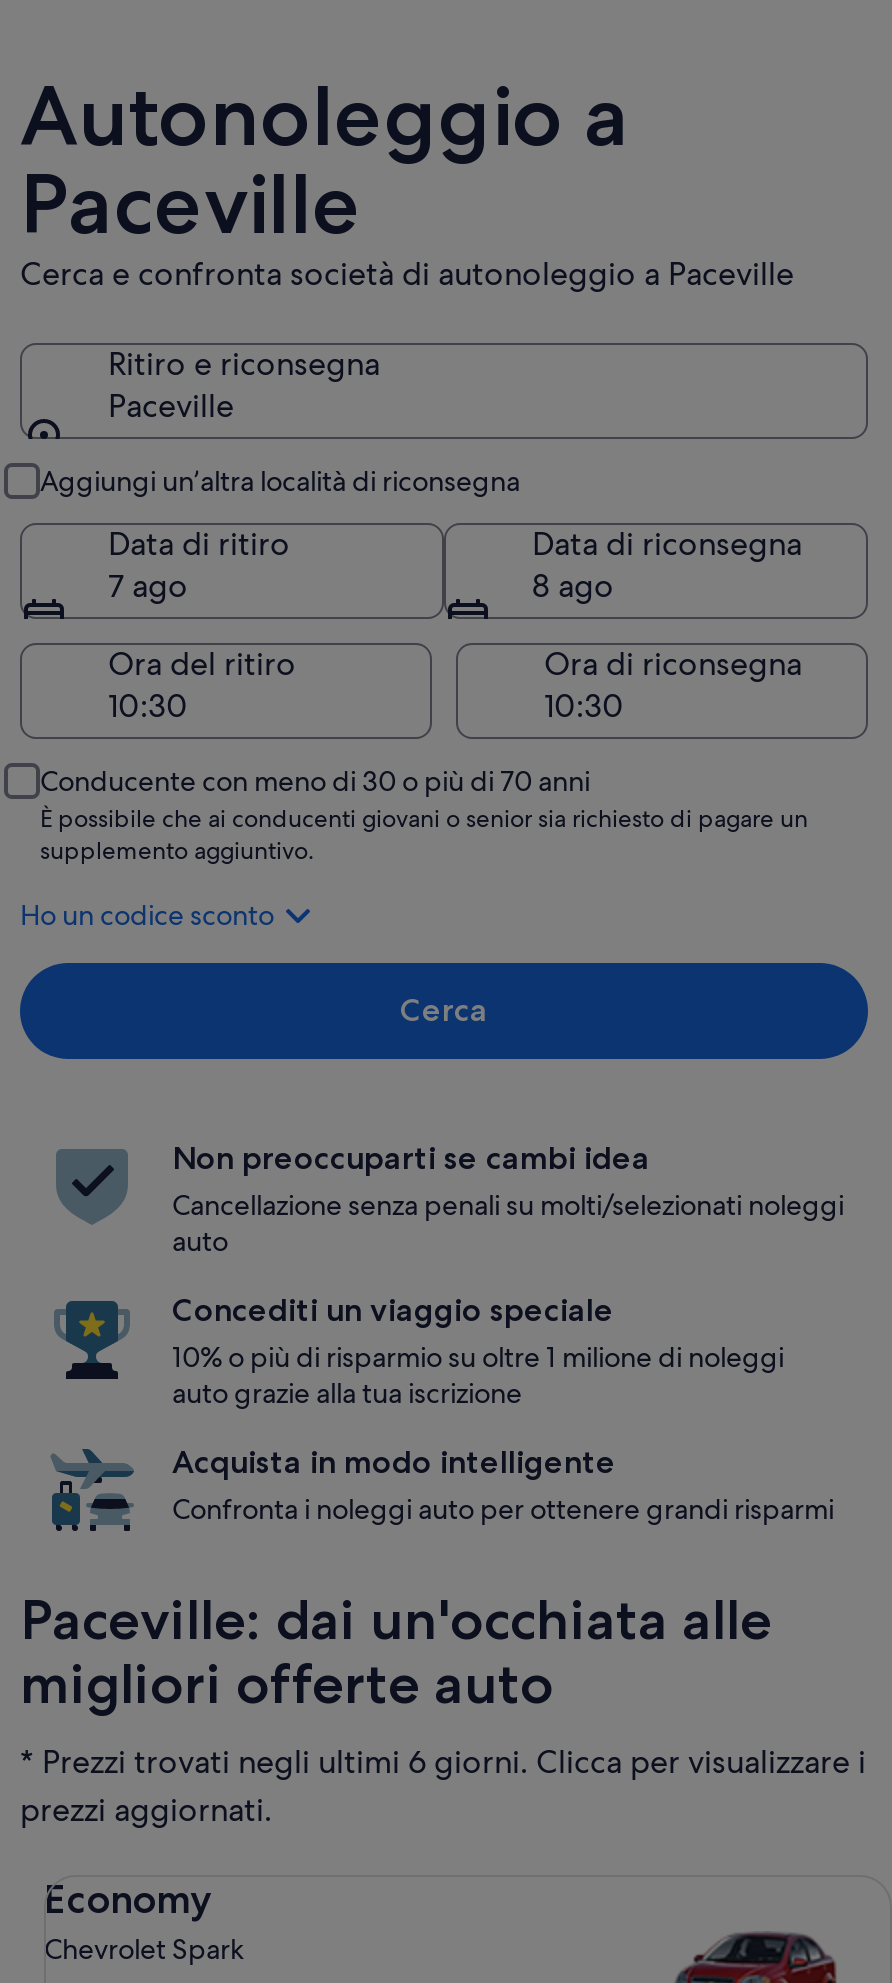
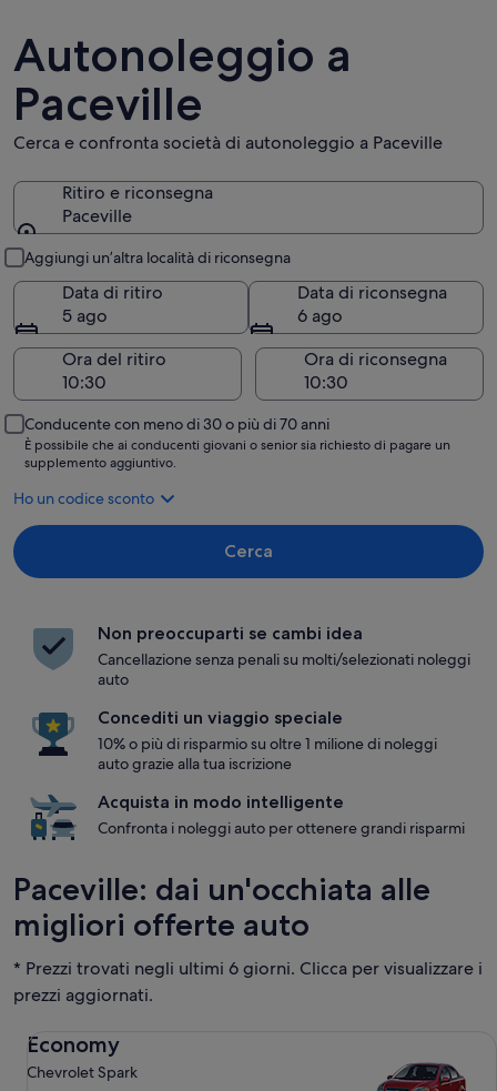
- 7 ago
+ 5 ago

- 8 ago
+ 6 ago
